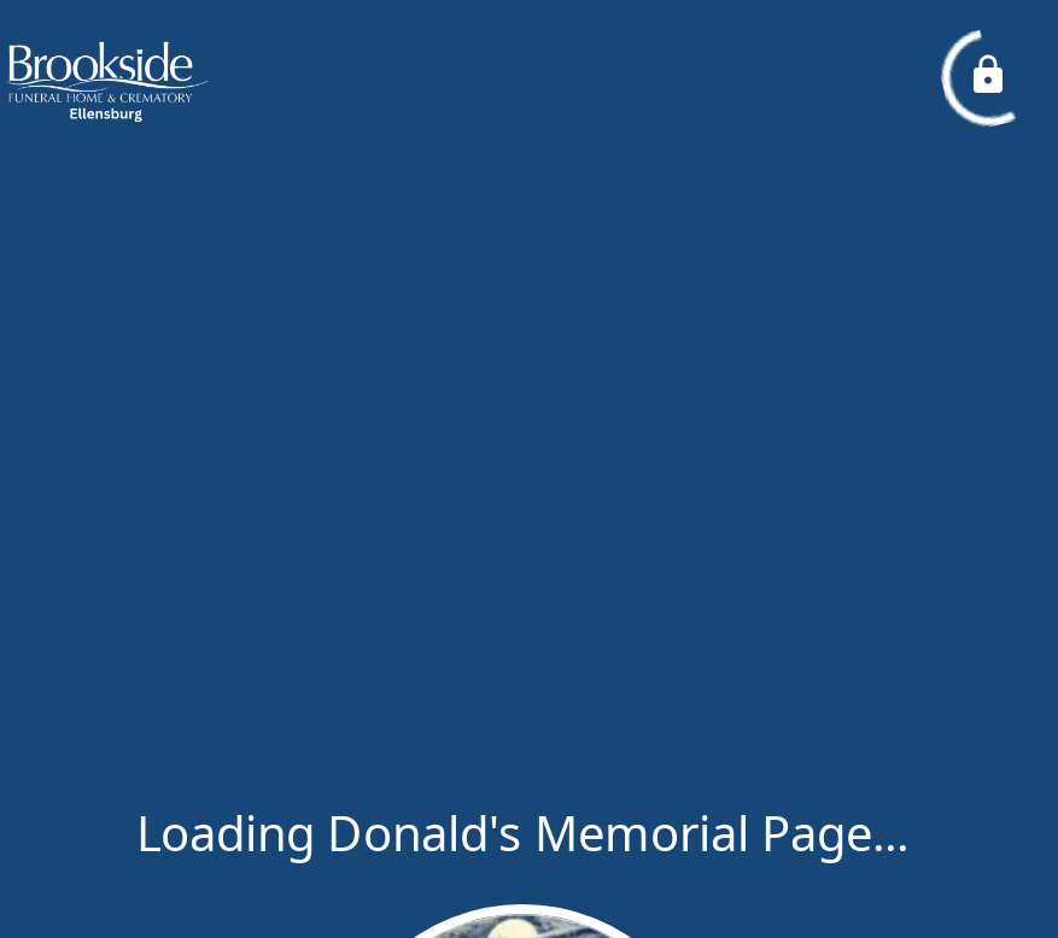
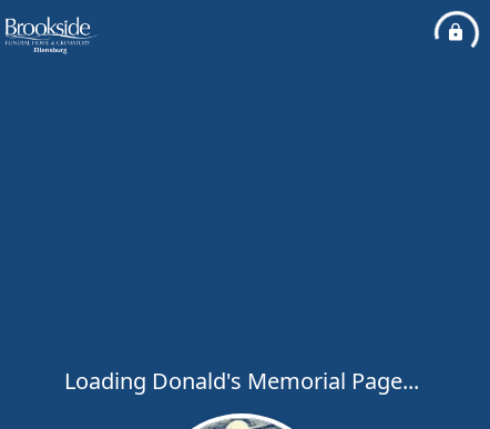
- [image]
+ [image]
